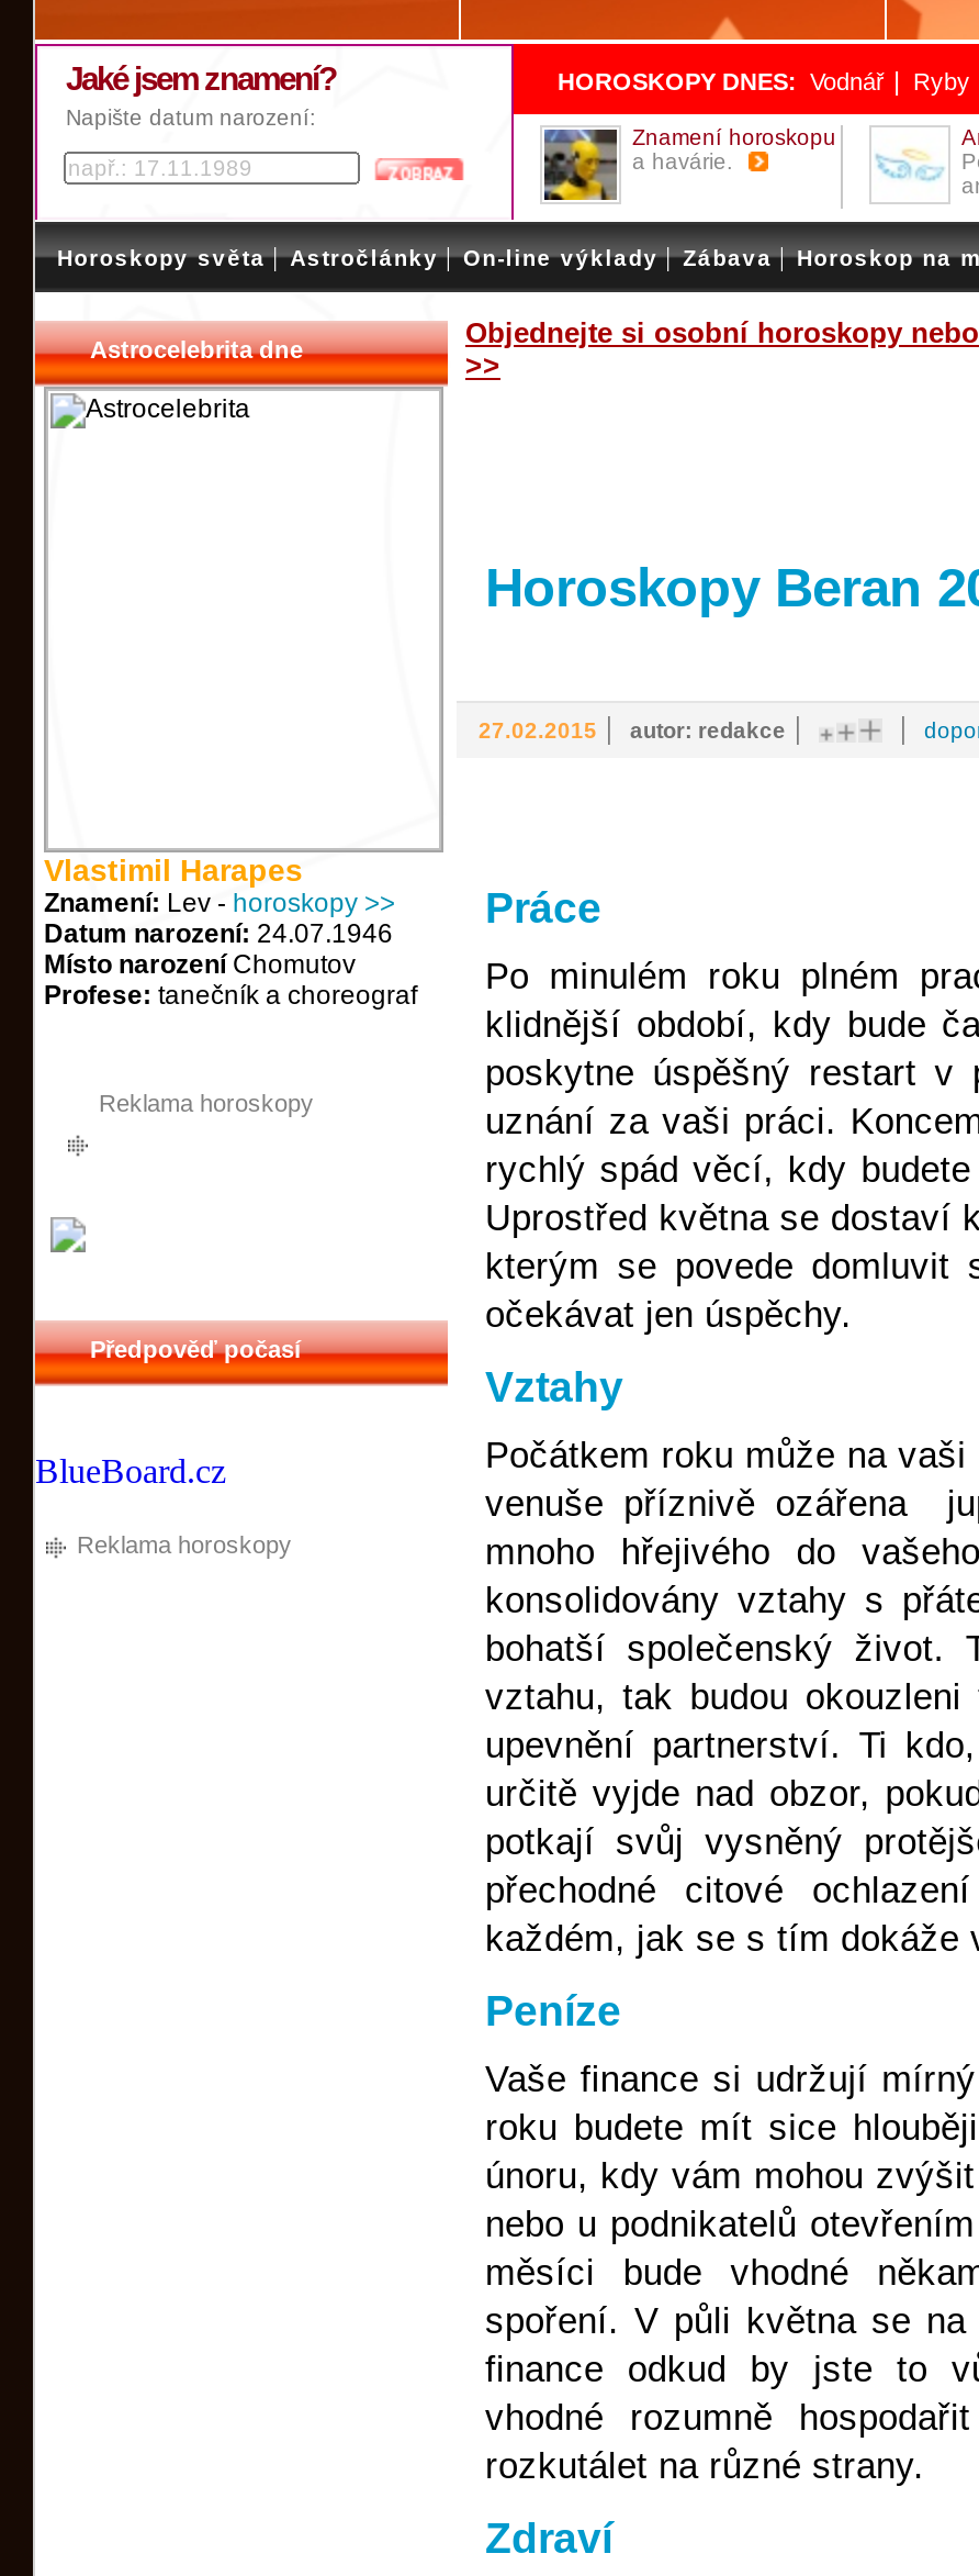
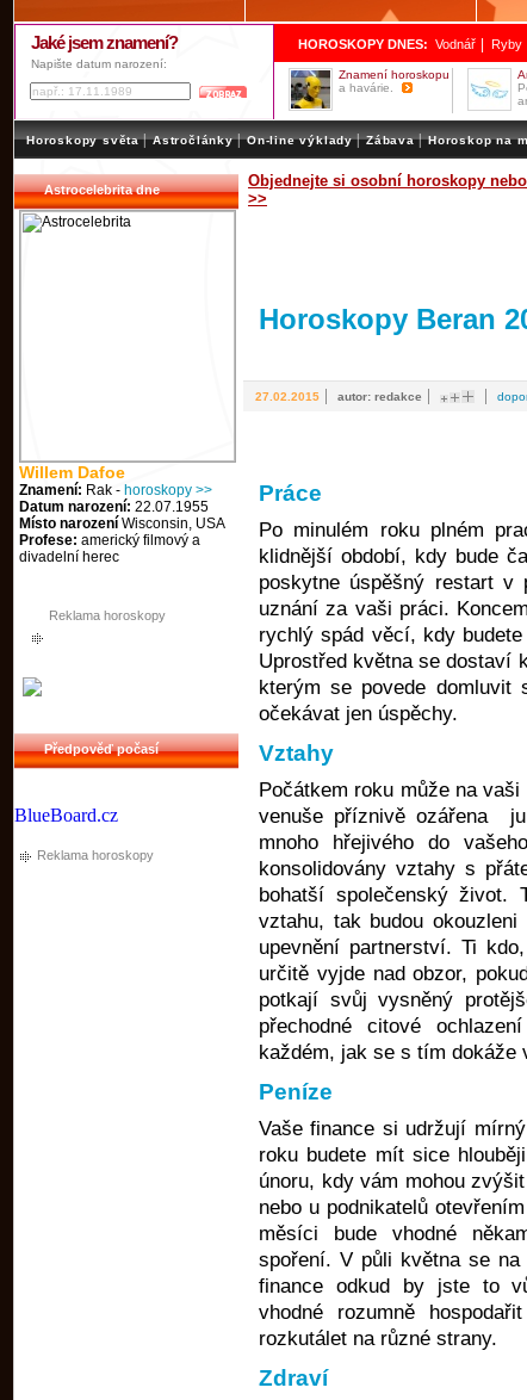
- Vlastimil Harapes
- Znamení: Lev - horoskopy >>
- Datum narození: 24.07.1946
- Místo narození Chomutov
- Profese: tanečník a choreograf
+ Willem Dafoe
+ Znamení: Rak - horoskopy >>
+ Datum narození: 22.07.1955
+ Místo narozeníWisconsin, USA
+ Profese: americký filmový a
+ divadelní herec
